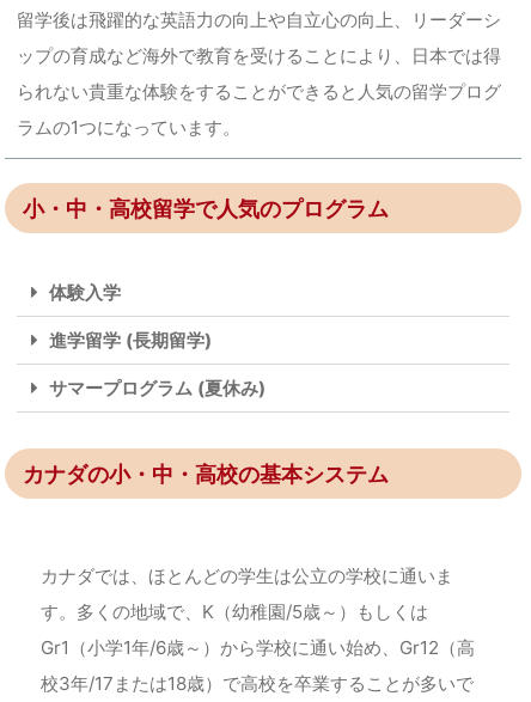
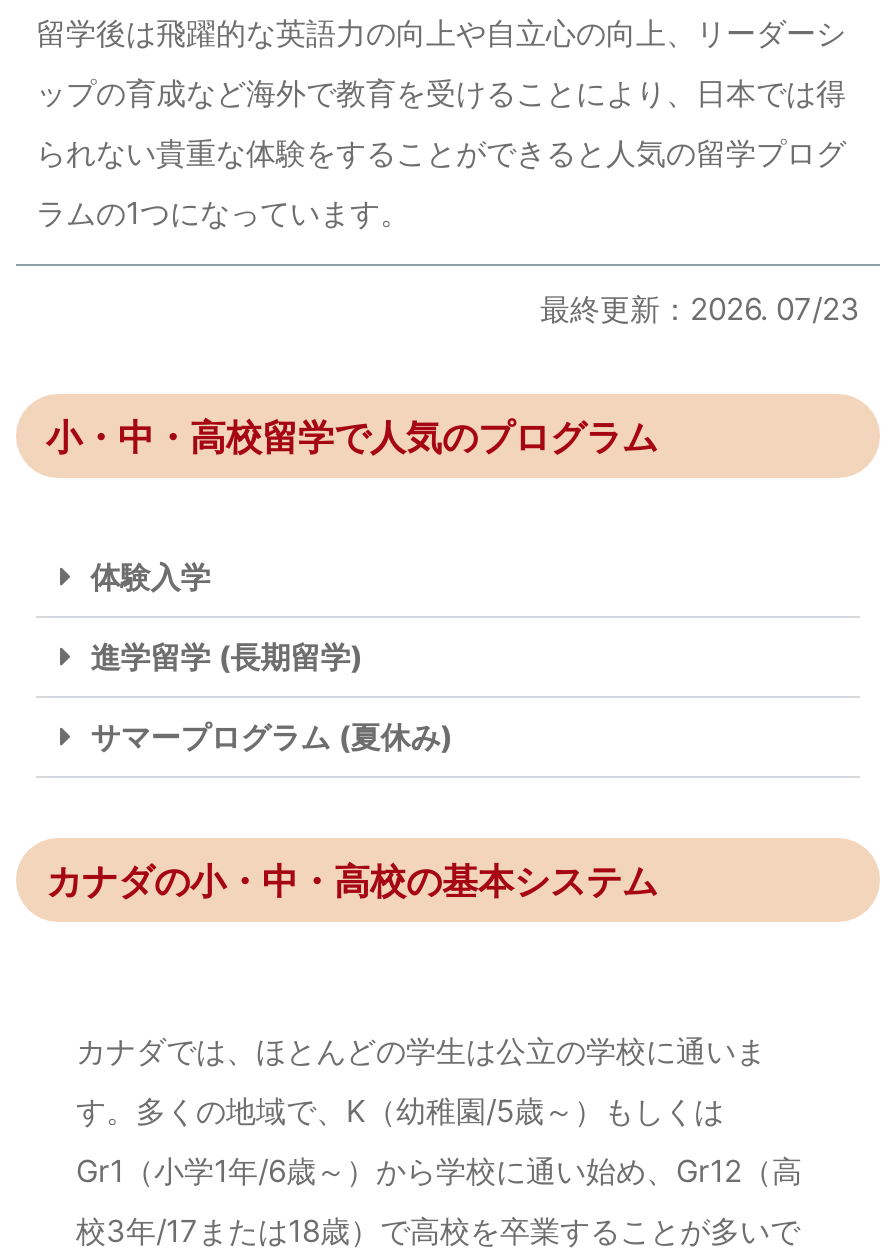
+ 最終更新：2026. 07/23
